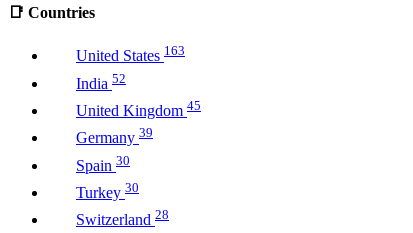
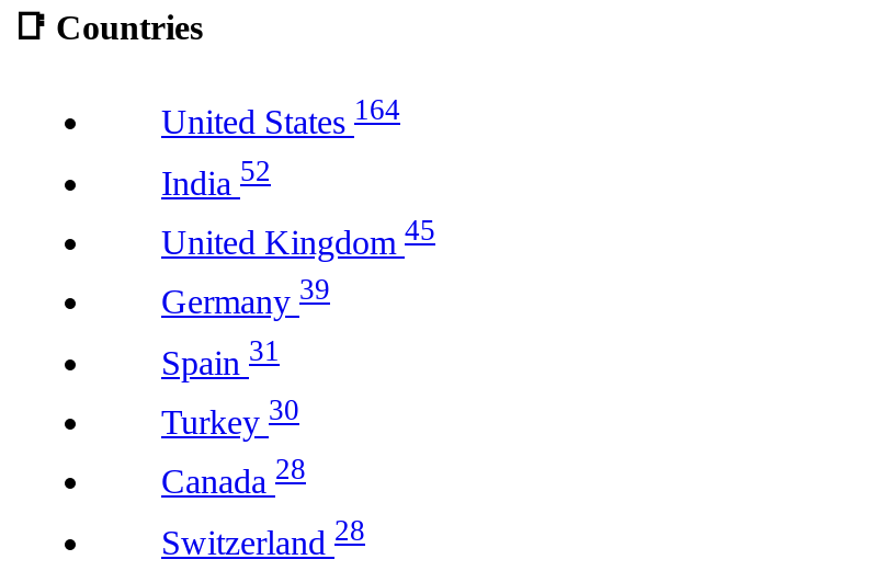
- United States 163
+ United States 164

- Spain 30
+ Spain 31

+ Canada 28
